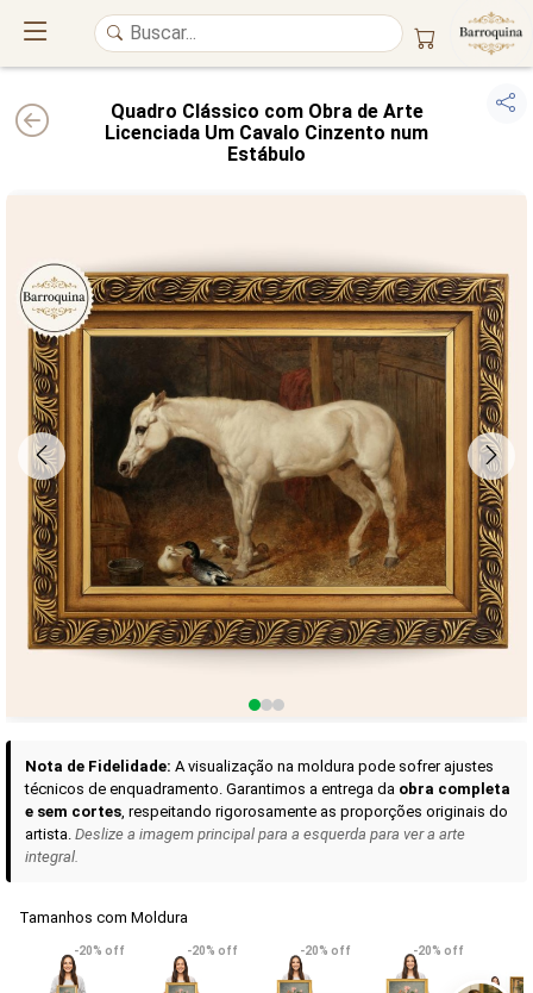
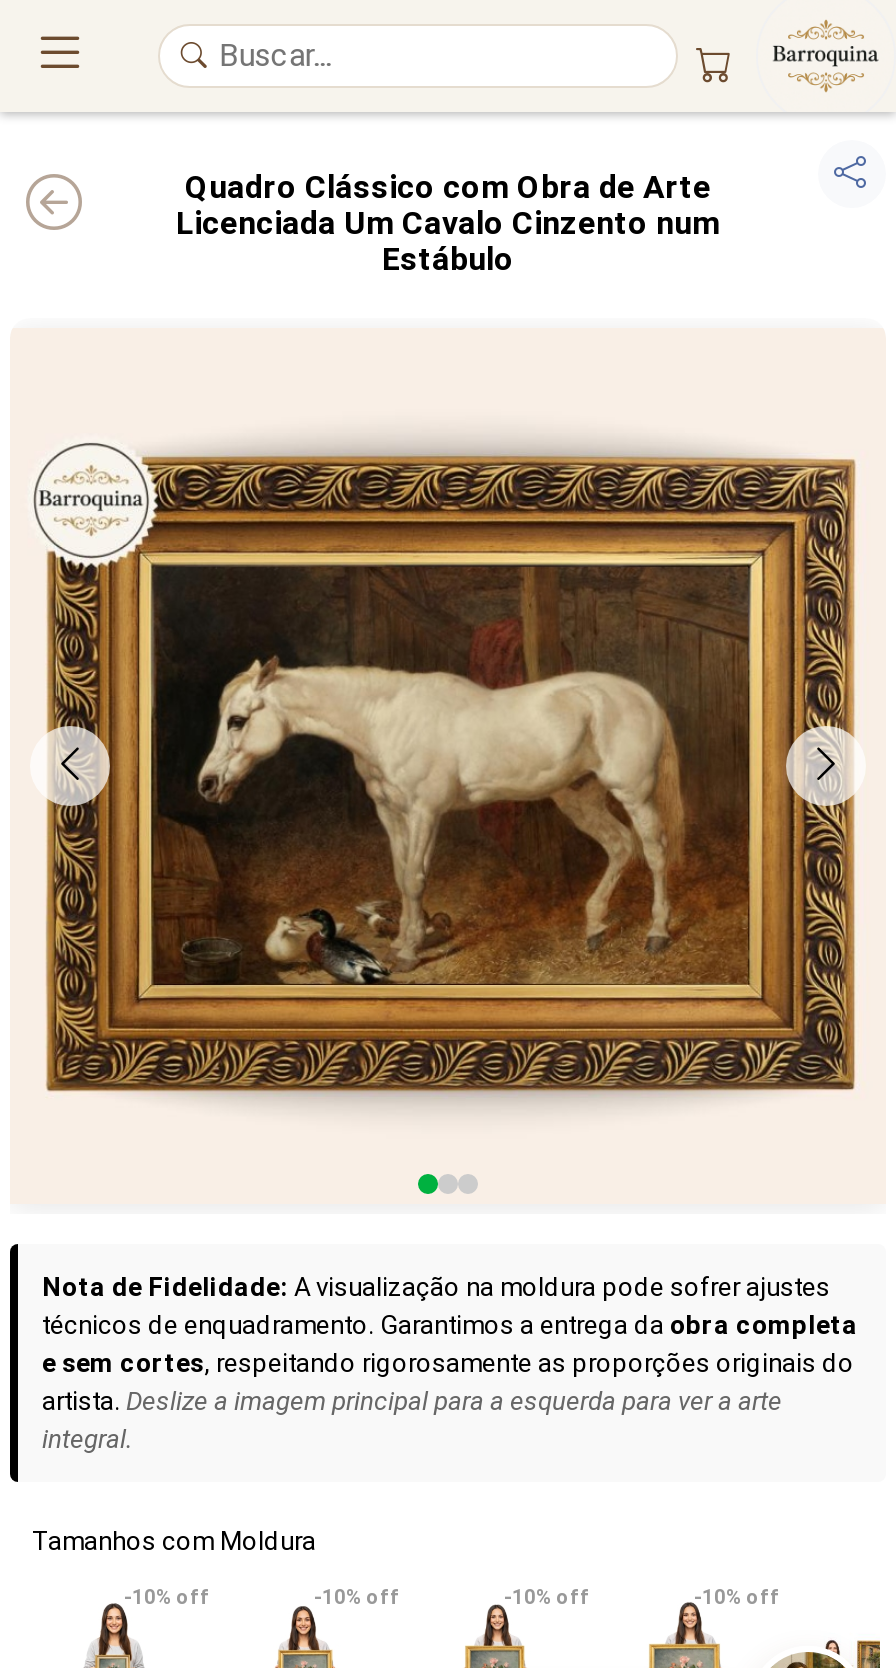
- -20% off
+ -10% off

- -20% off
+ -10% off

- -20% off
+ -10% off

- -20% off
+ -10% off
